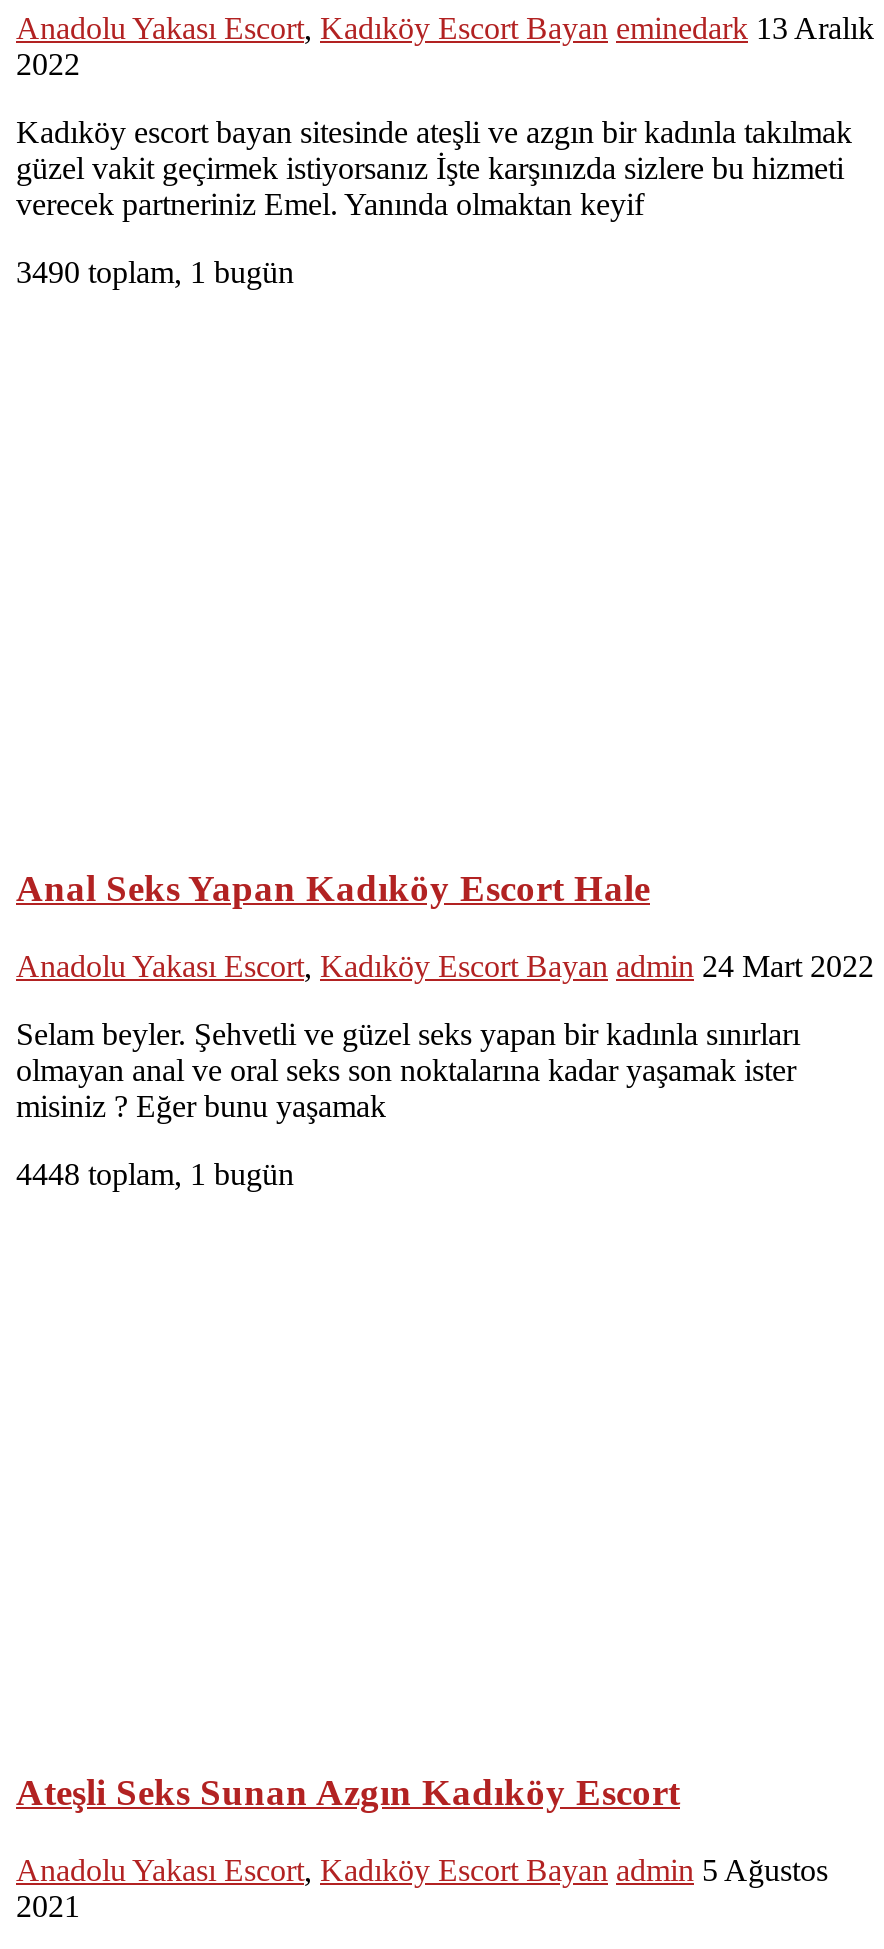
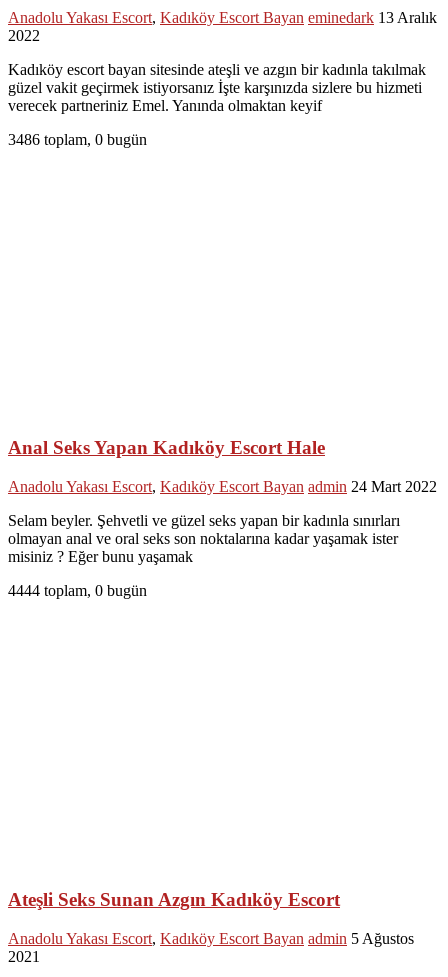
- 3490 toplam, 1 bugün
+ 3486 toplam, 0 bugün

- 4448 toplam, 1 bugün
+ 4444 toplam, 0 bugün
